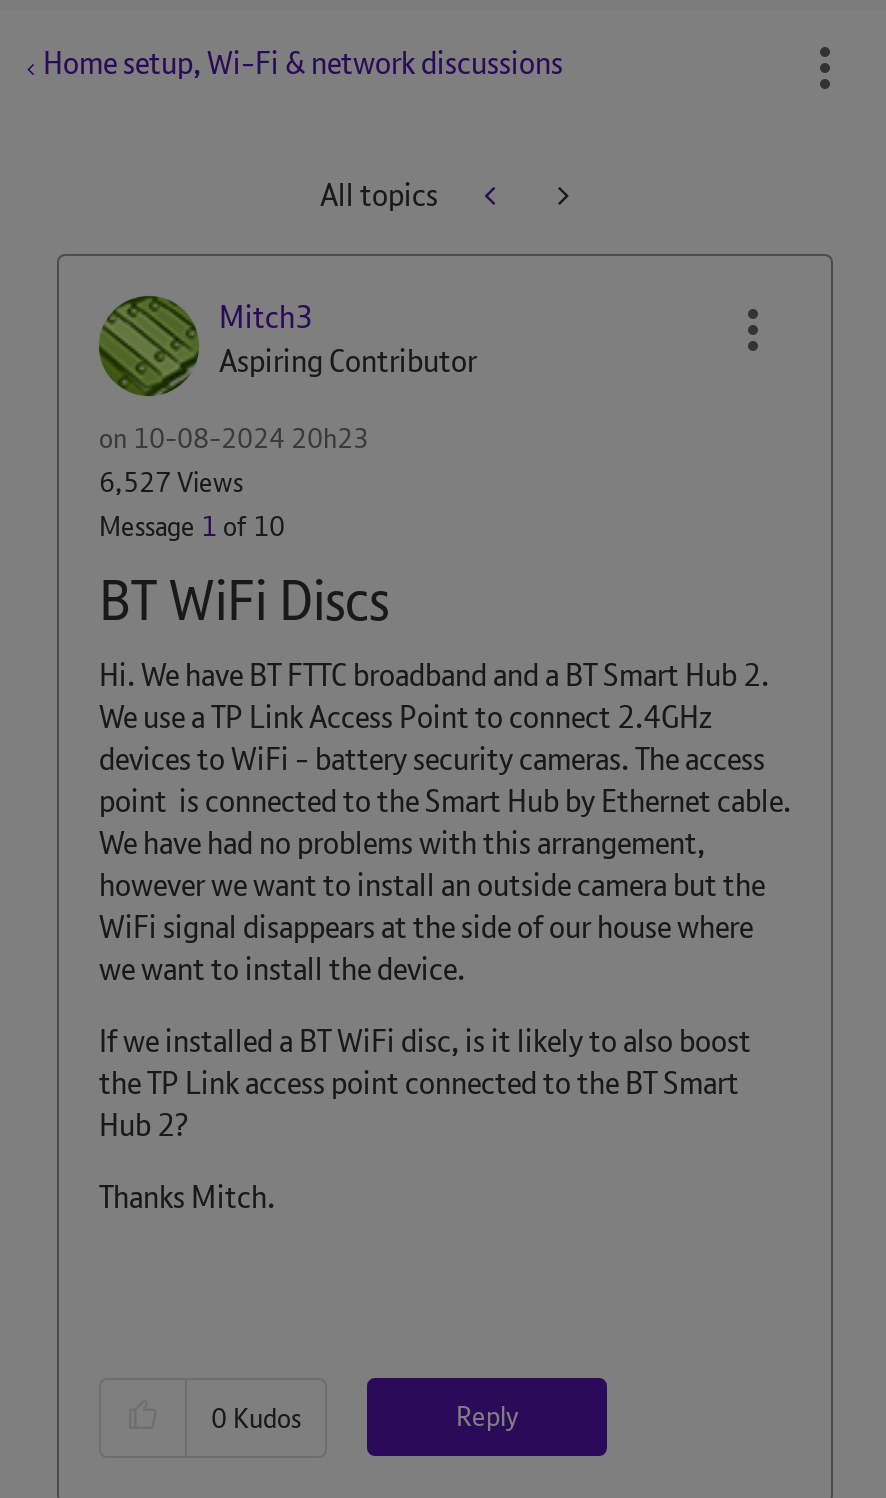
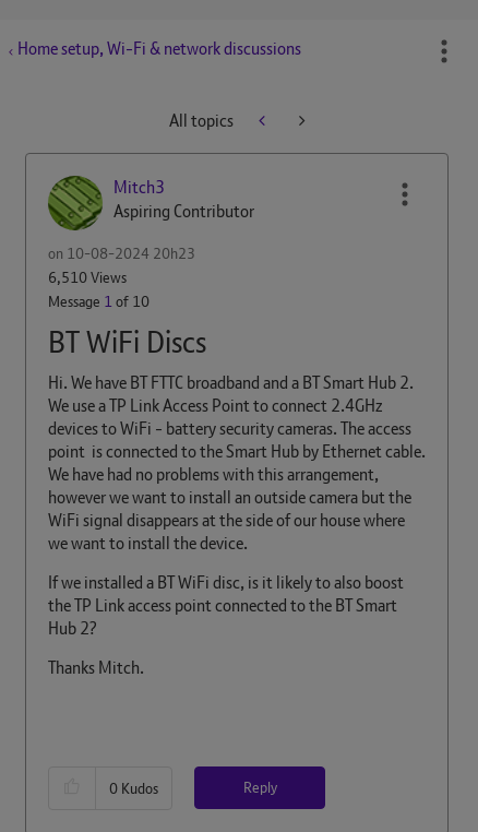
- 6,527 Views
+ 6,510 Views
